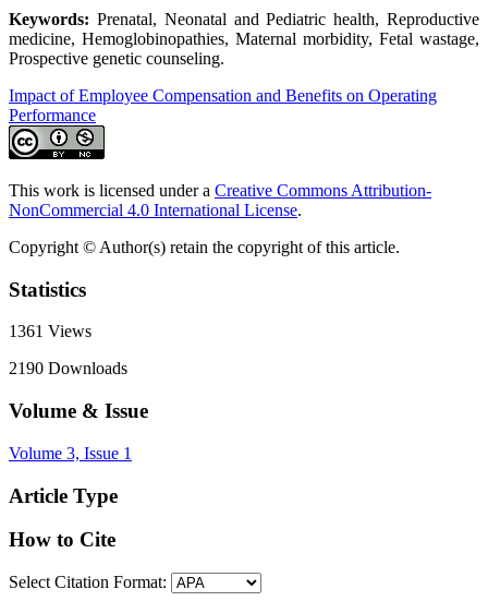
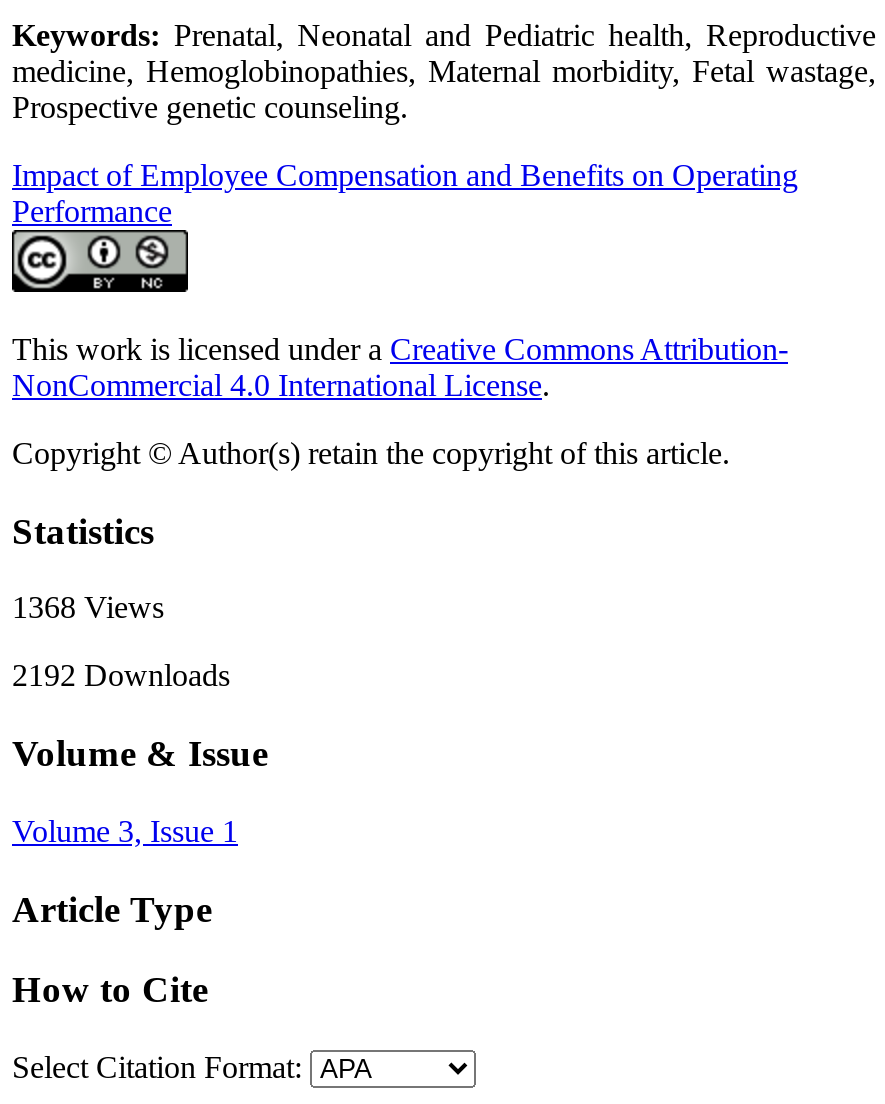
- 1361 Views
+ 1368 Views

- 2190 Downloads
+ 2192 Downloads
